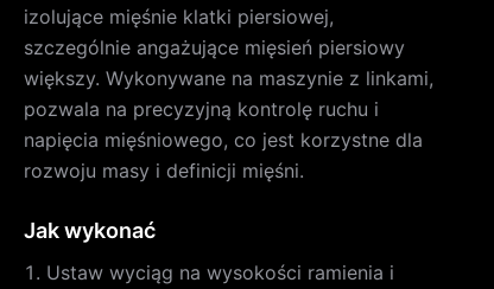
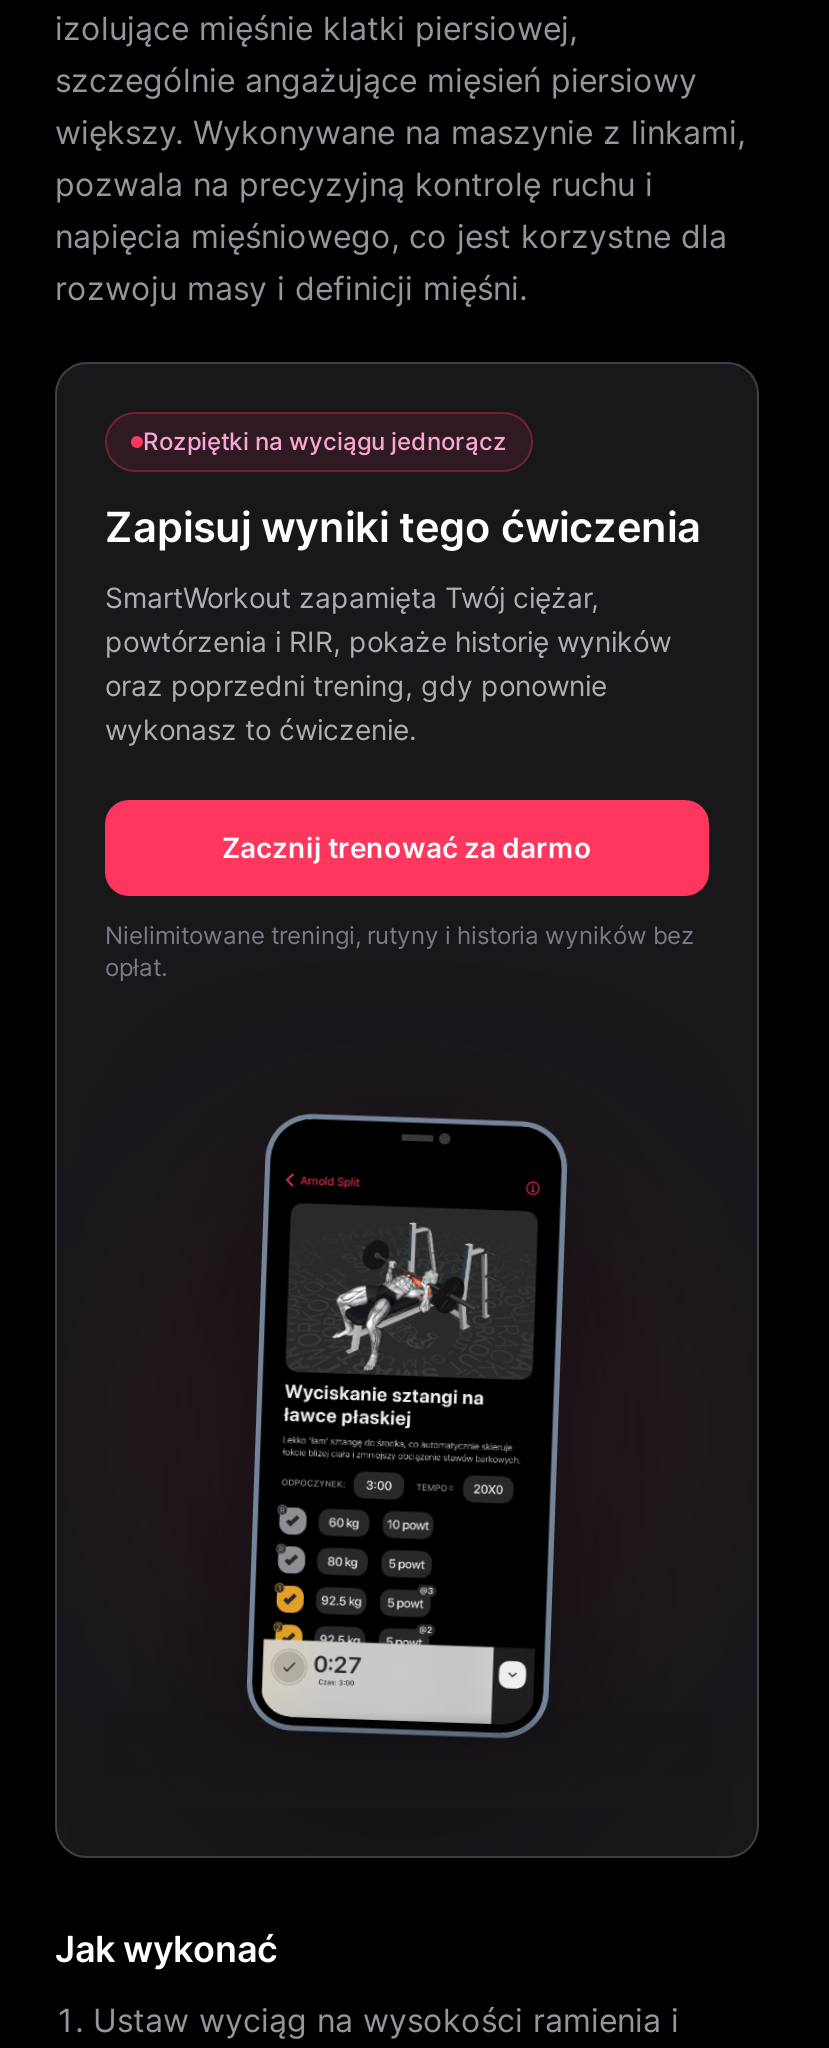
+ [image]
+ Rozpiętki na wyciągu jednorącz
+ Zapisuj wyniki tego ćwiczenia
+ SmartWorkout zapamięta Twój ciężar,
+ powtórzenia i RIR, pokaże historię wyników
+ oraz poprzedni trening, gdy ponownie
+ wykonasz to ćwiczenie.
+ Zacznij trenować za darmo
+ Nielimitowane treningi, rutyny i historia wyników bez
+ opłat.
